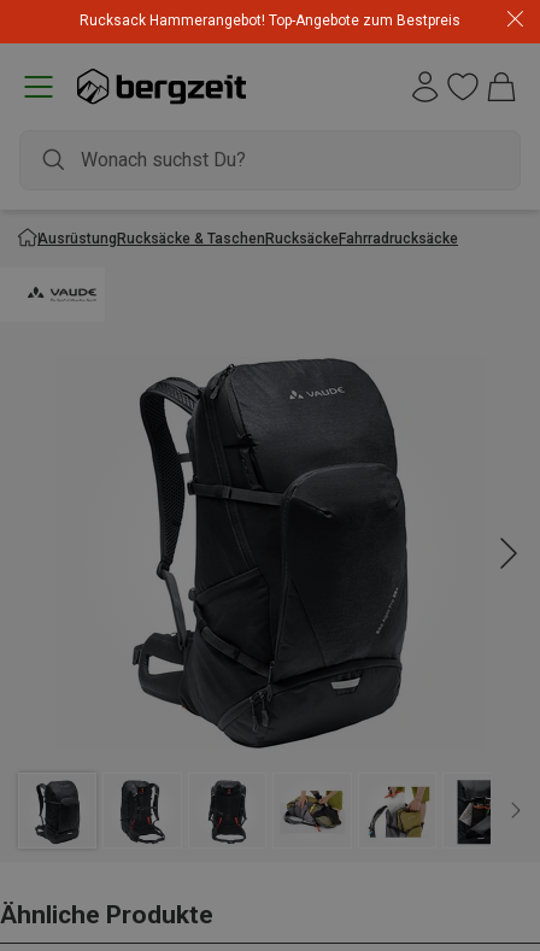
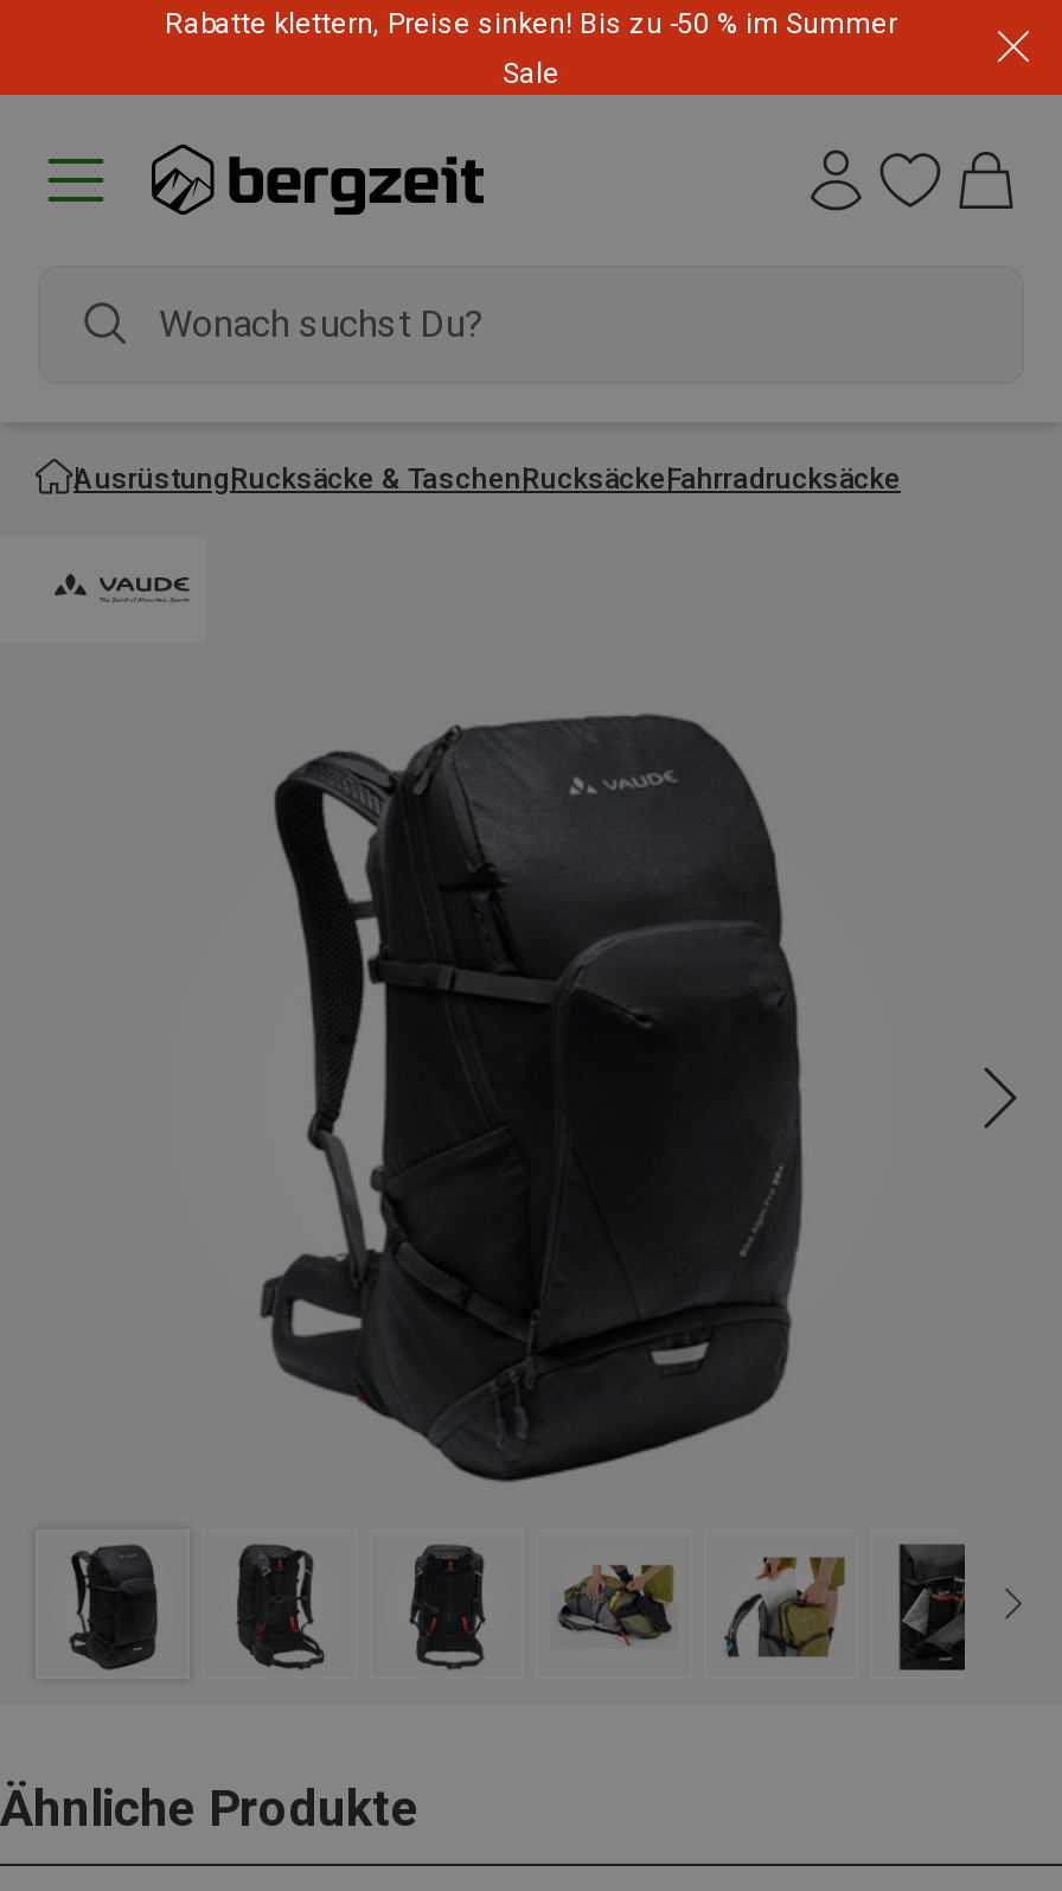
- Rucksack Hammerangebot! Top-Angebote zum Bestpreis
+ Rabatte klettern, Preise sinken! Bis zu -50 % im Summer
+ Sale
